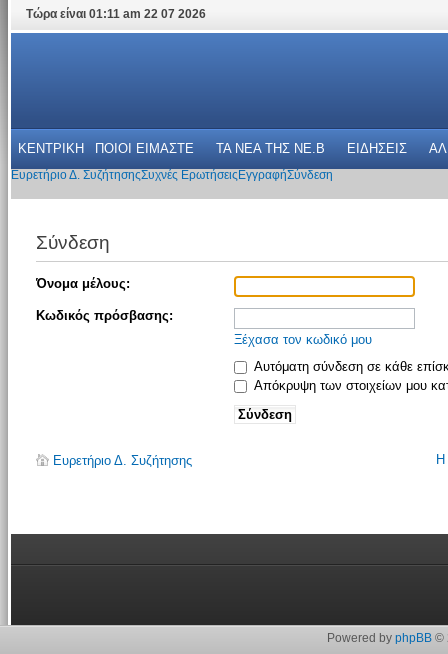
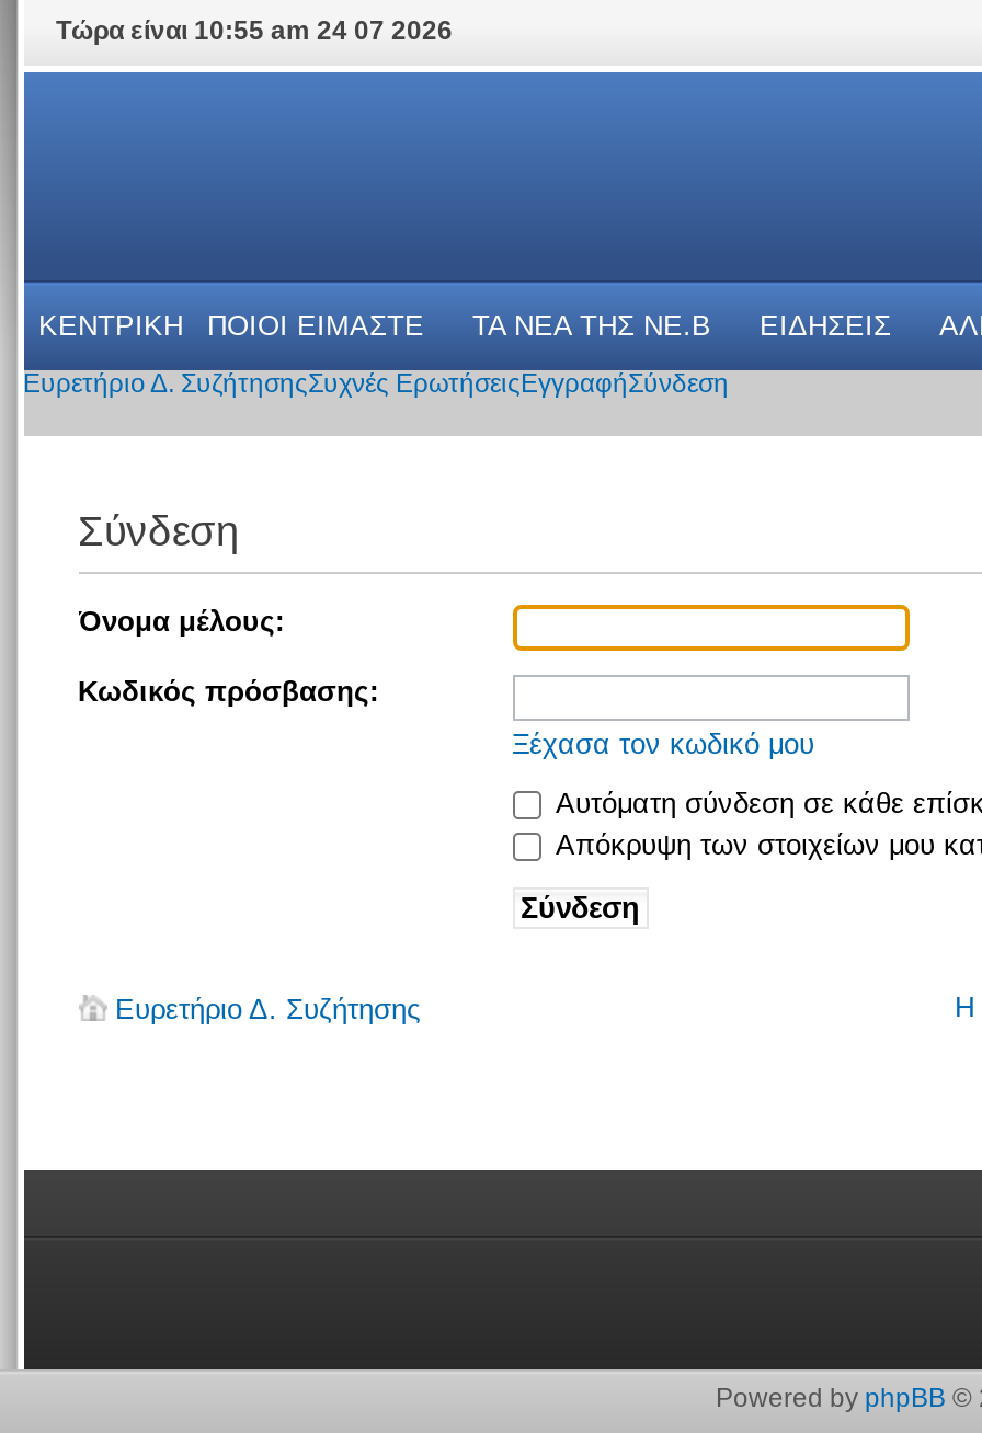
- Τώρα είναι 01:11 am 22 07 2026
+ Τώρα είναι 10:55 am 24 07 2026
